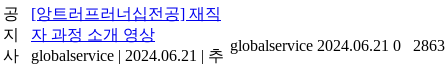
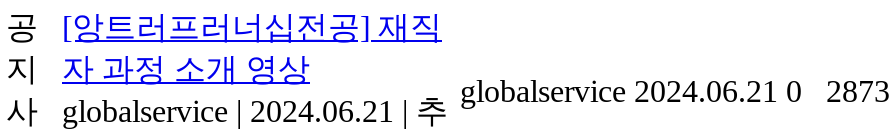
- globalservice 2024.06.21 0 2863
+ globalservice 2024.06.21 0 2873
